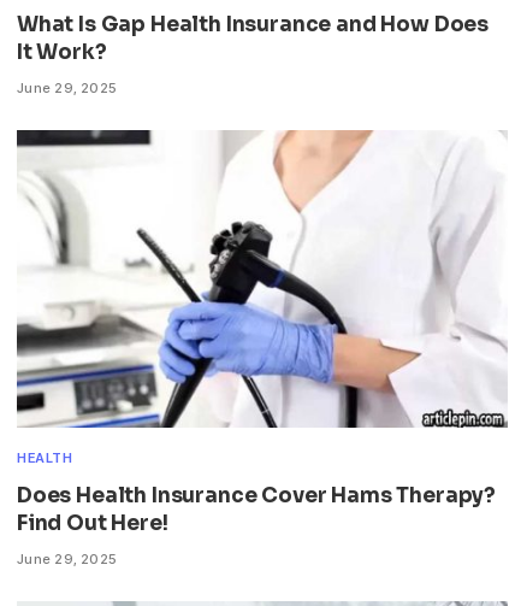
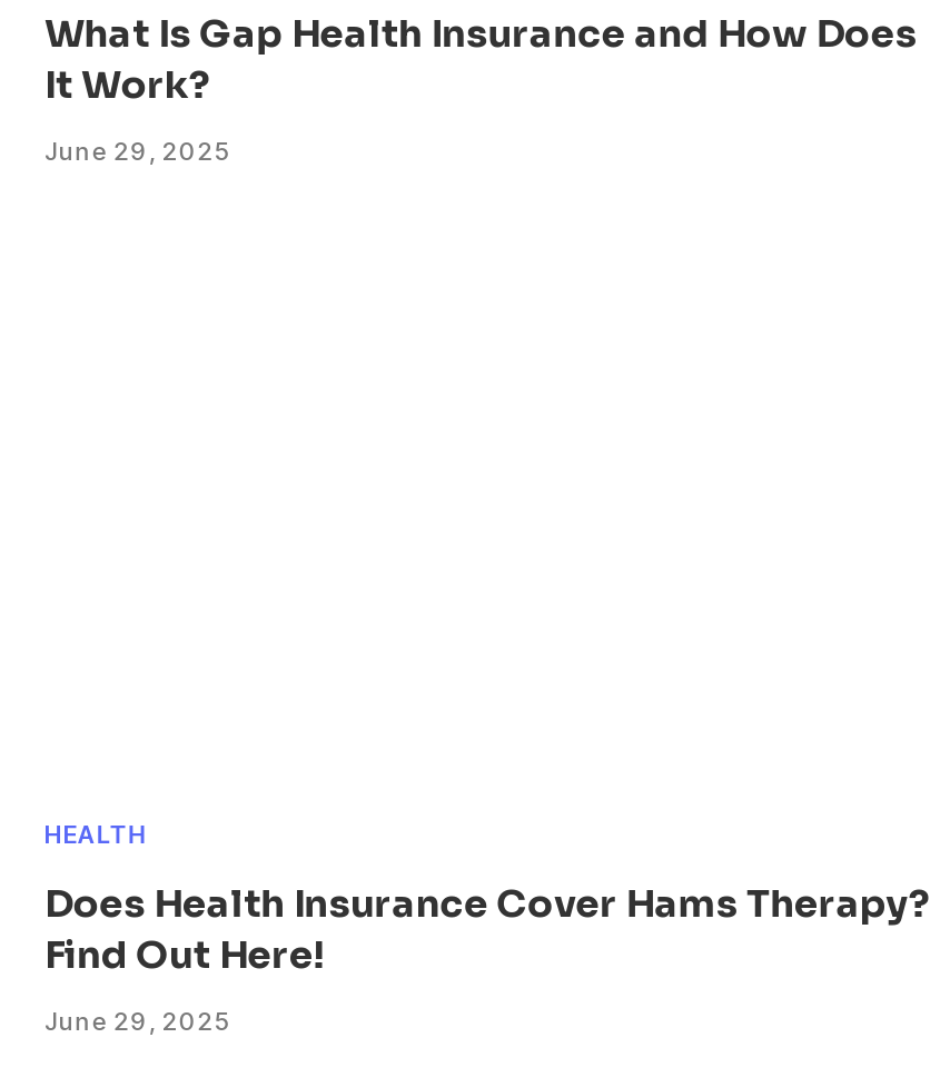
- [image]
